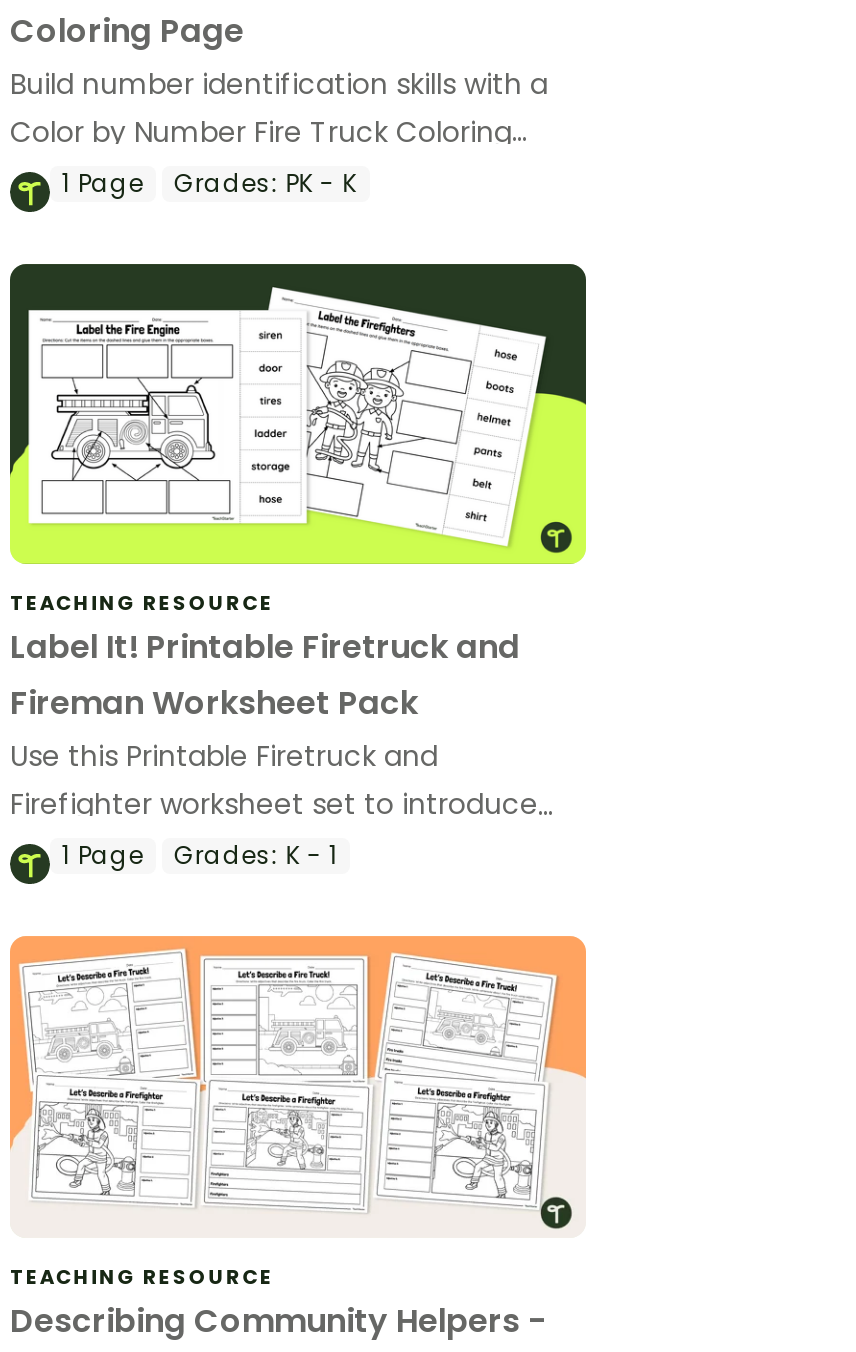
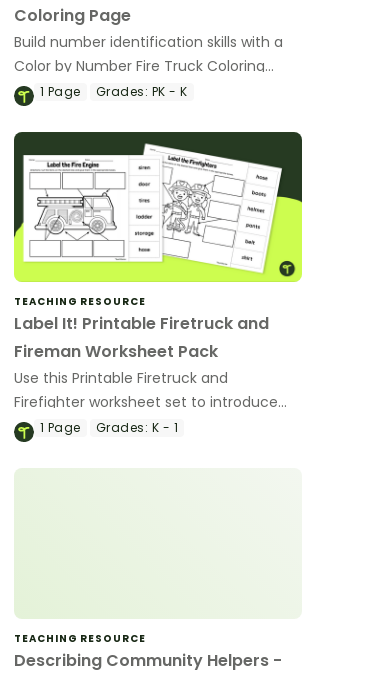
- [image]
